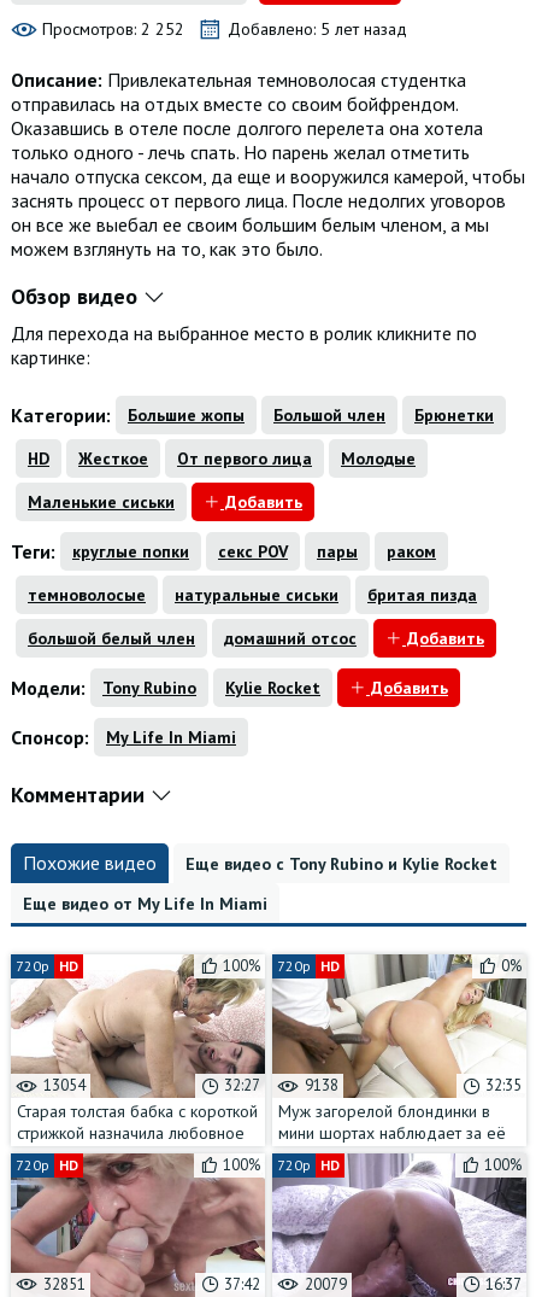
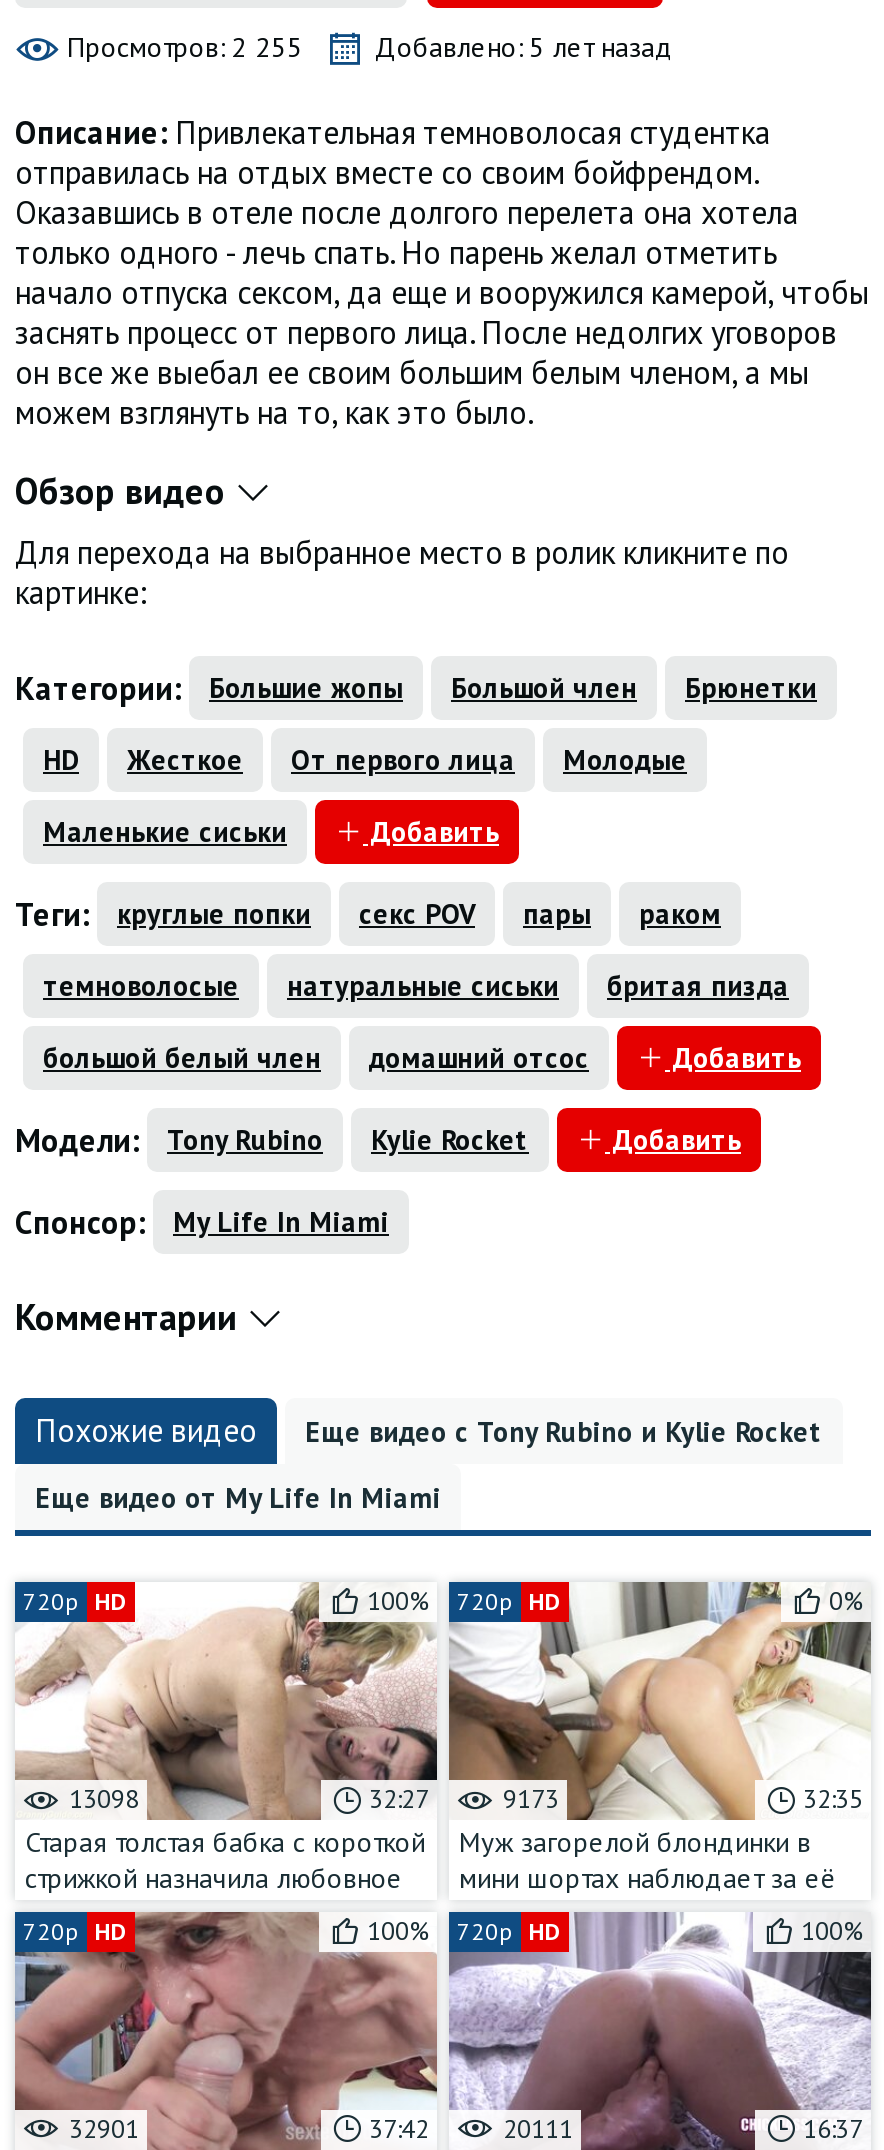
- Просмотров: 2 252 Добавлено: 5 лет назад
+ Просмотров: 2 255 Добавлено: 5 лет назад

- 13054
+ 13098

- 32:27 9138
+ 32:27 9173

- 32851
+ 32901

- 37:42 20079
+ 37:42 20111
